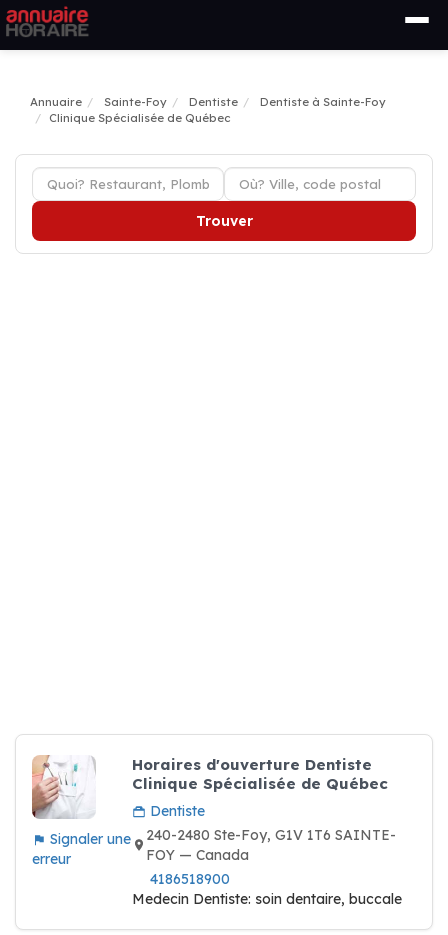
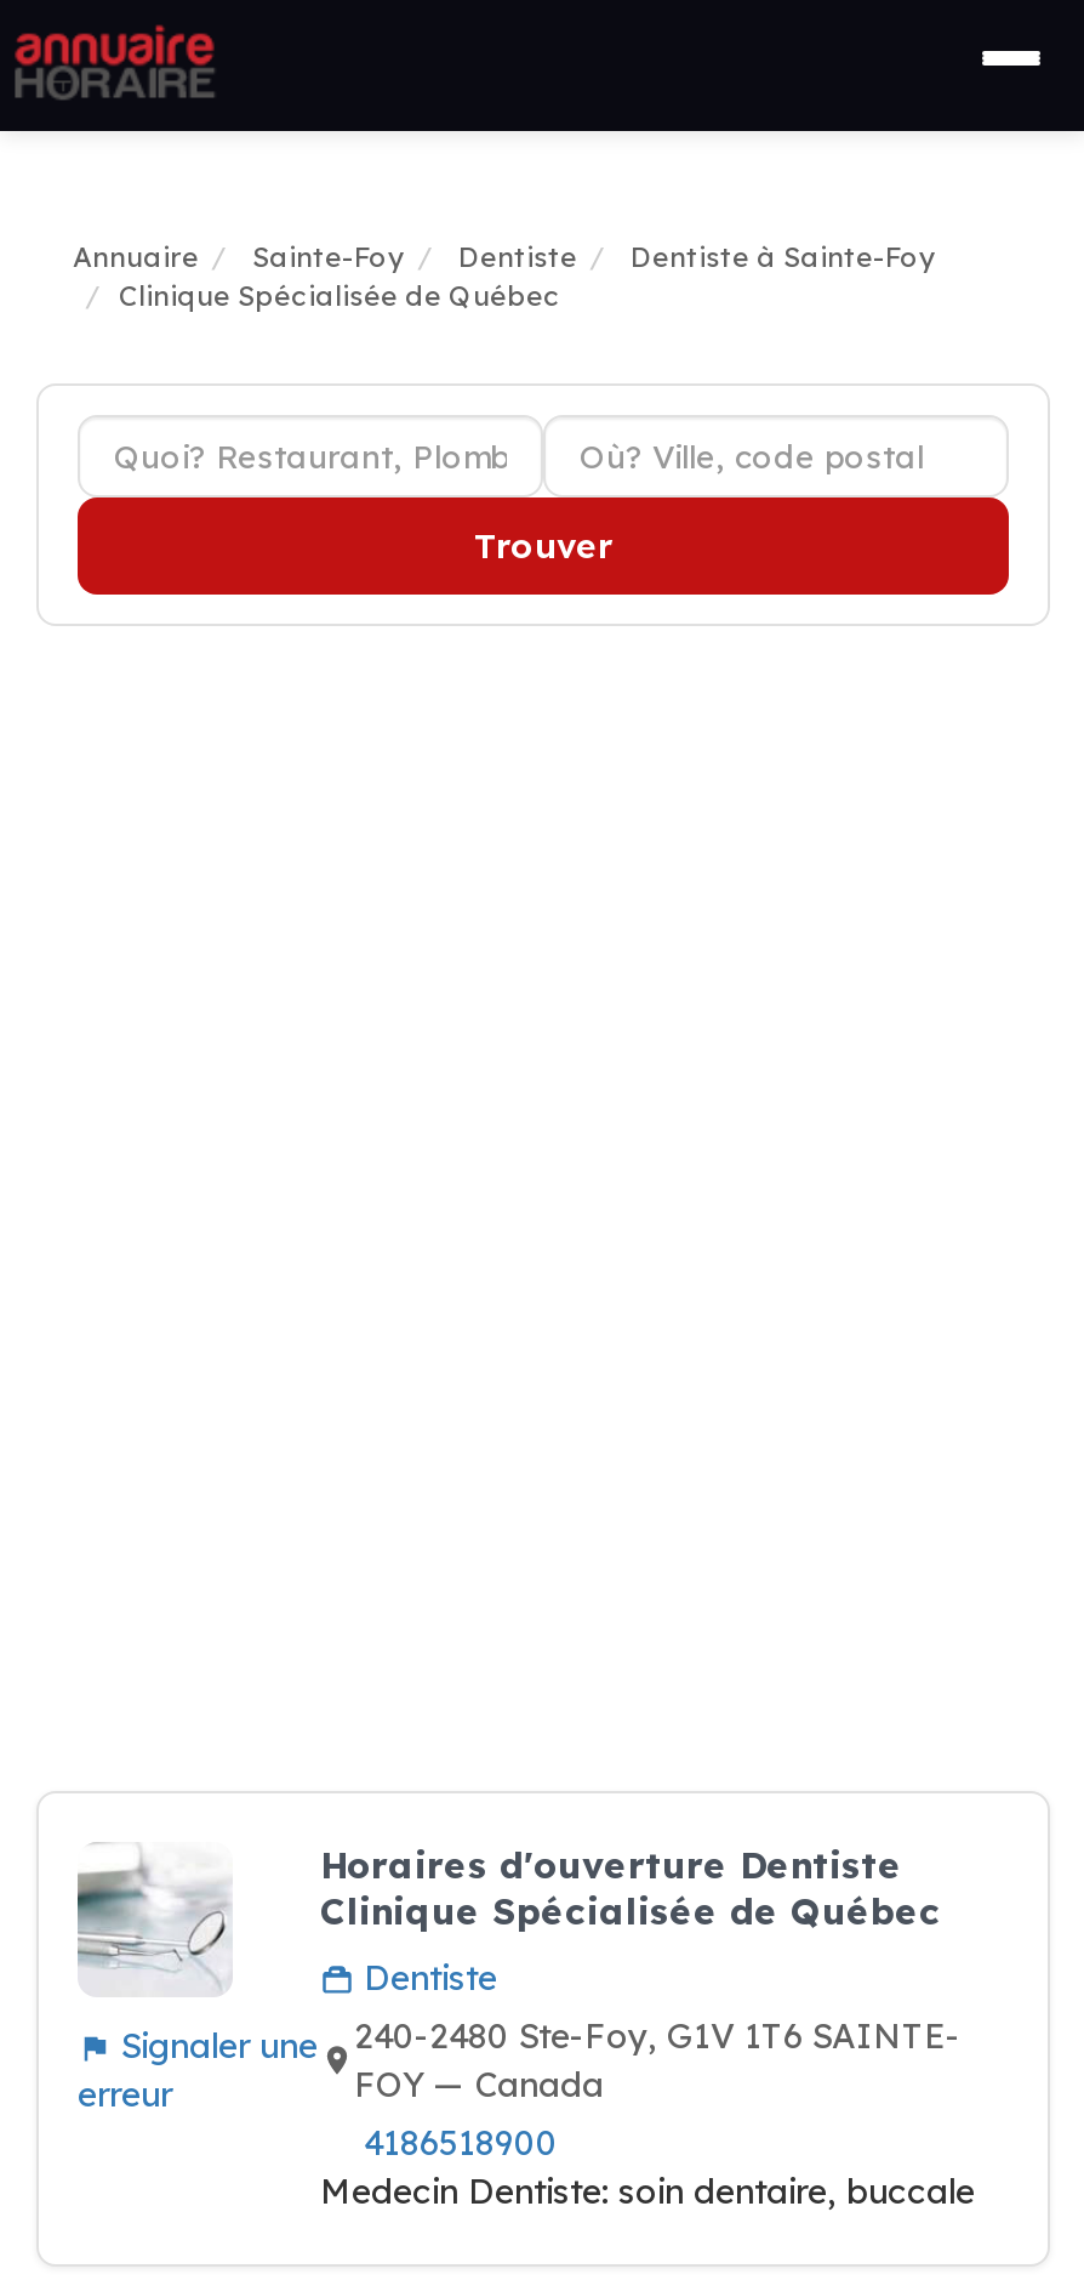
- [image]
+ [image]
